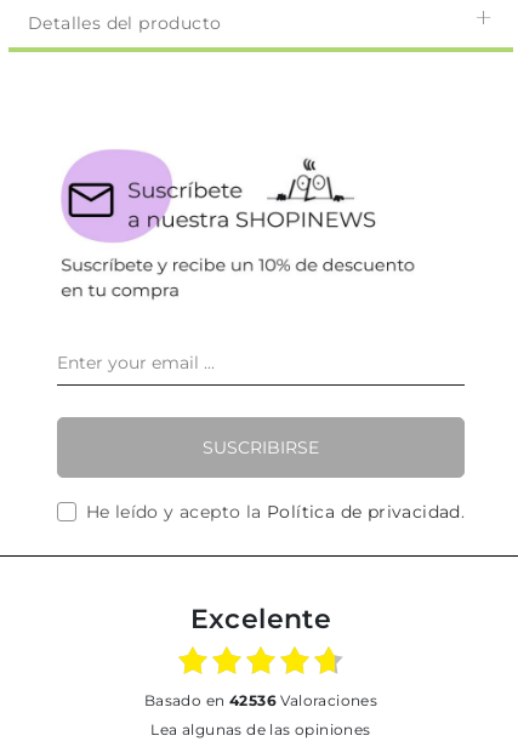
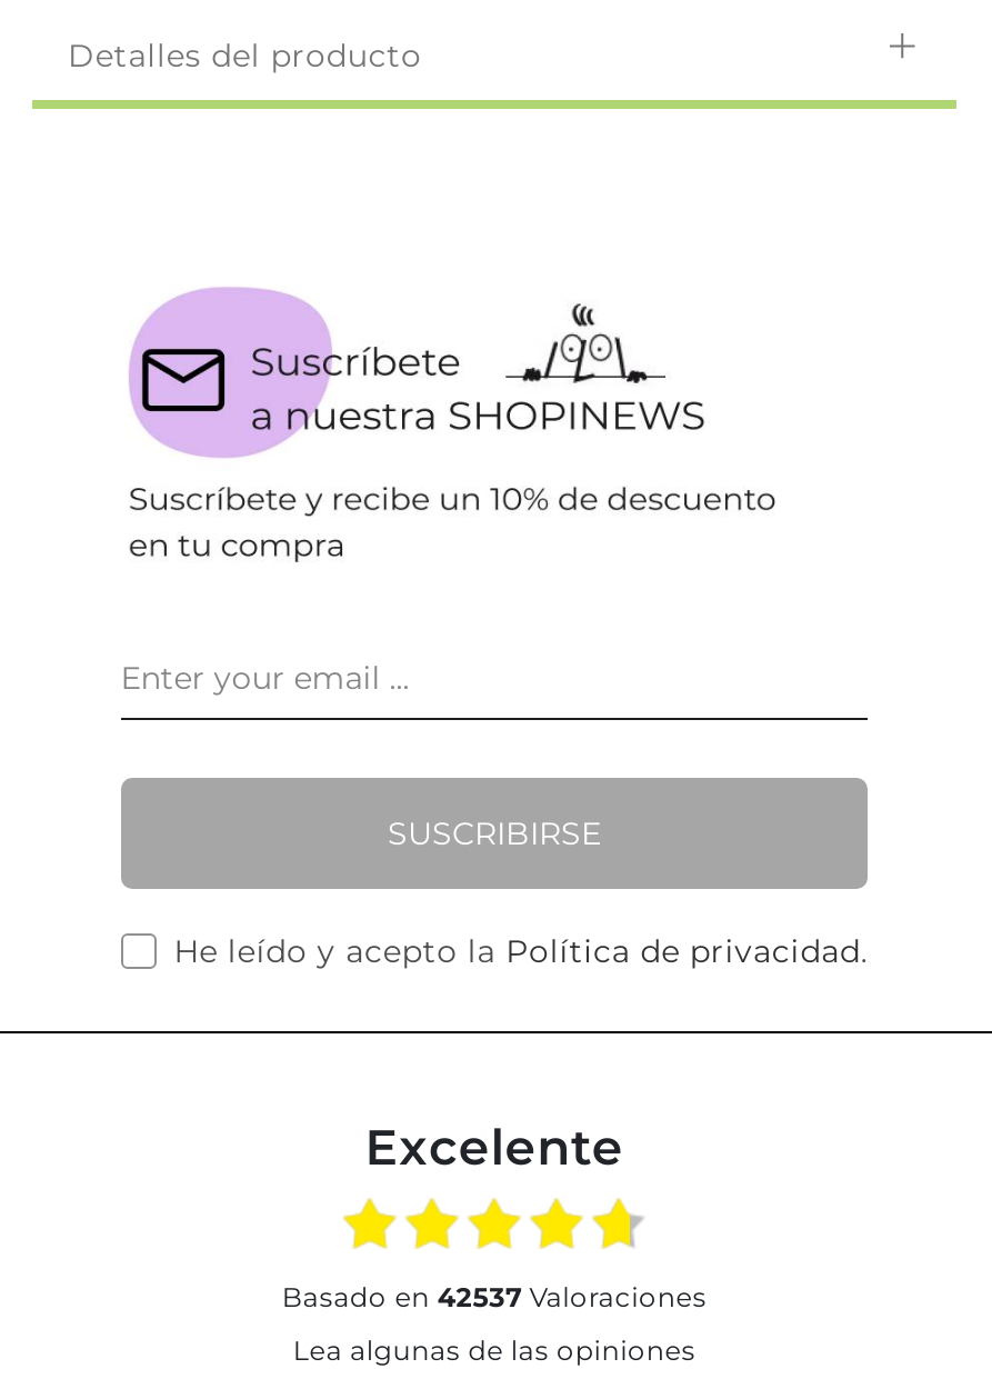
- basado en 42536 Valoraciones
+ basado en 42537 Valoraciones
